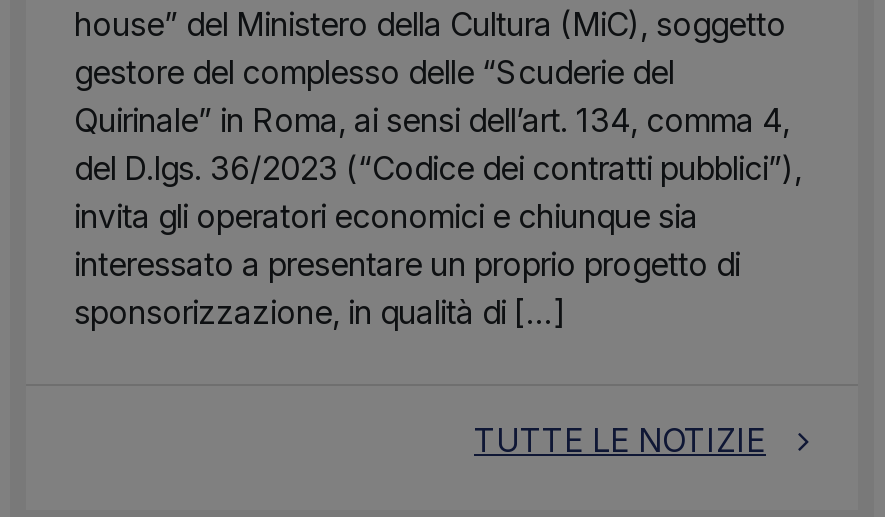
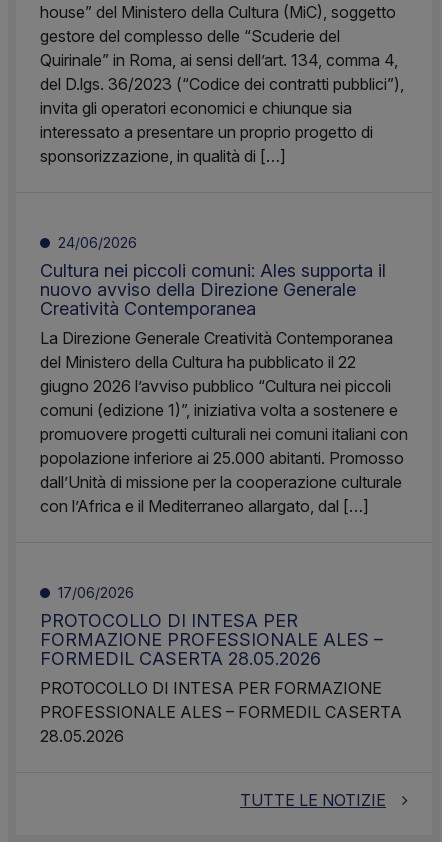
+ 24/06/2026
+ Cultura nei piccoli comuni: Ales supporta il
+ nuovo avviso della Direzione Generale
+ Creatività Contemporanea
+ La Direzione Generale Creatività Contemporanea
+ del Ministero della Cultura ha pubblicato il 22
+ giugno 2026 l’avviso pubblico “Cultura nei piccoli
+ comuni (edizione 1)”, iniziativa volta a sostenere e
+ promuovere progetti culturali nei comuni italiani con
+ popolazione inferiore ai 25.000 abitanti. Promosso
+ dall’Unità di missione per la cooperazione culturale
+ con l’Africa e il Mediterraneo allargato, dal […]

+ 17/06/2026
+ PROTOCOLLO DI INTESA PER
+ FORMAZIONE PROFESSIONALE ALES –
+ FORMEDIL CASERTA 28.05.2026
+ PROTOCOLLO DI INTESA PER FORMAZIONE
+ PROFESSIONALE ALES – FORMEDIL CASERTA
+ 28.05.2026
